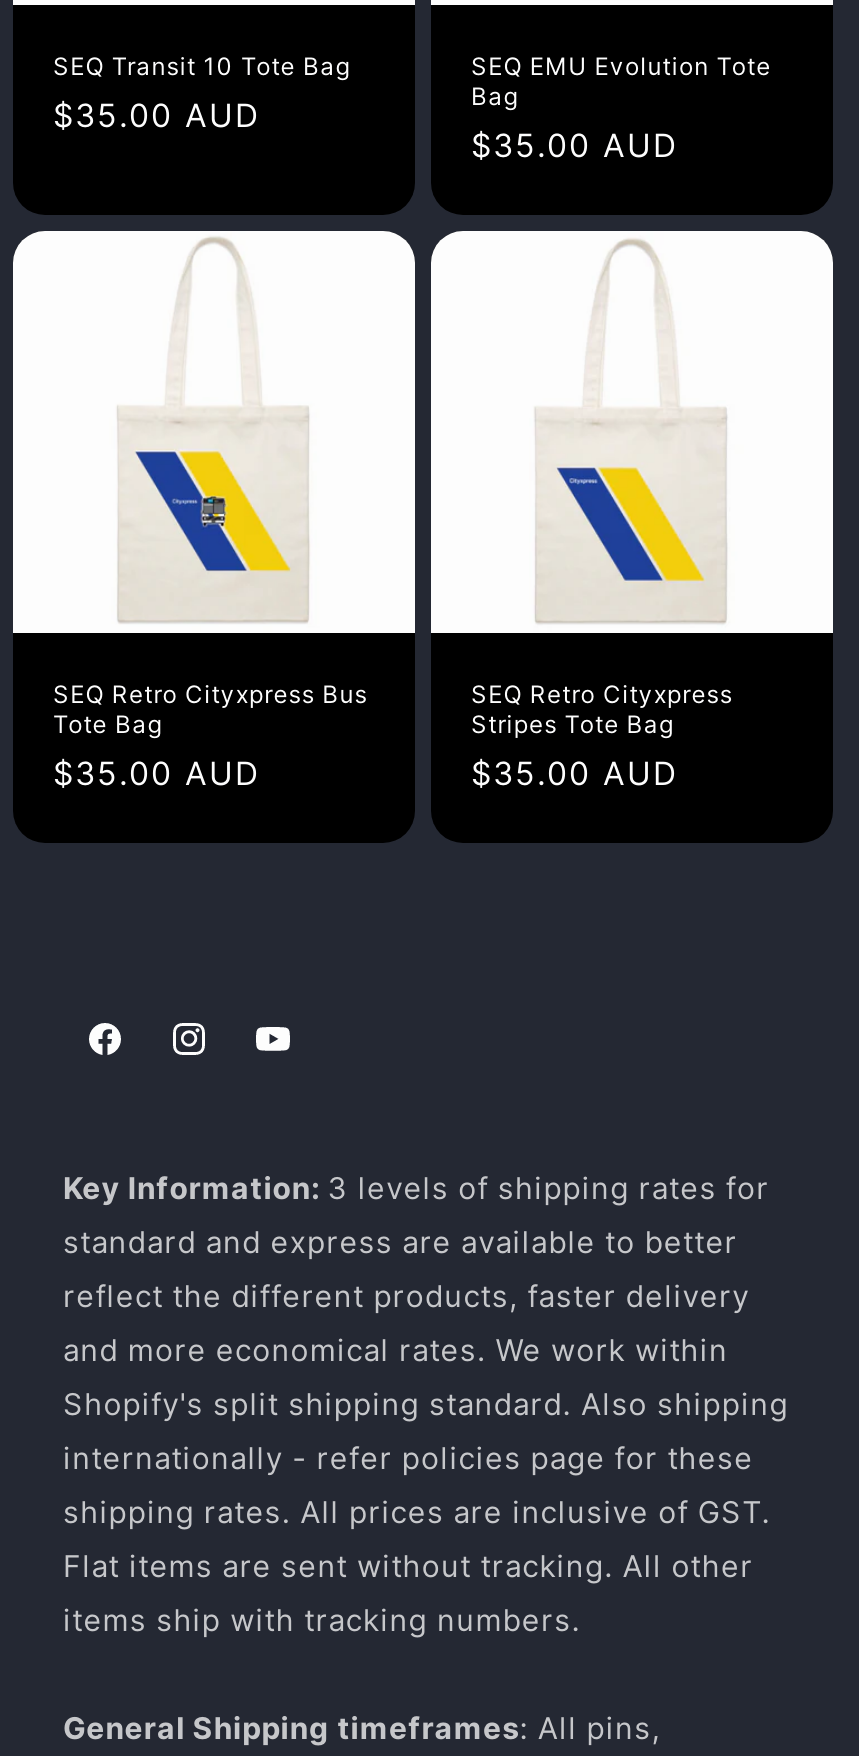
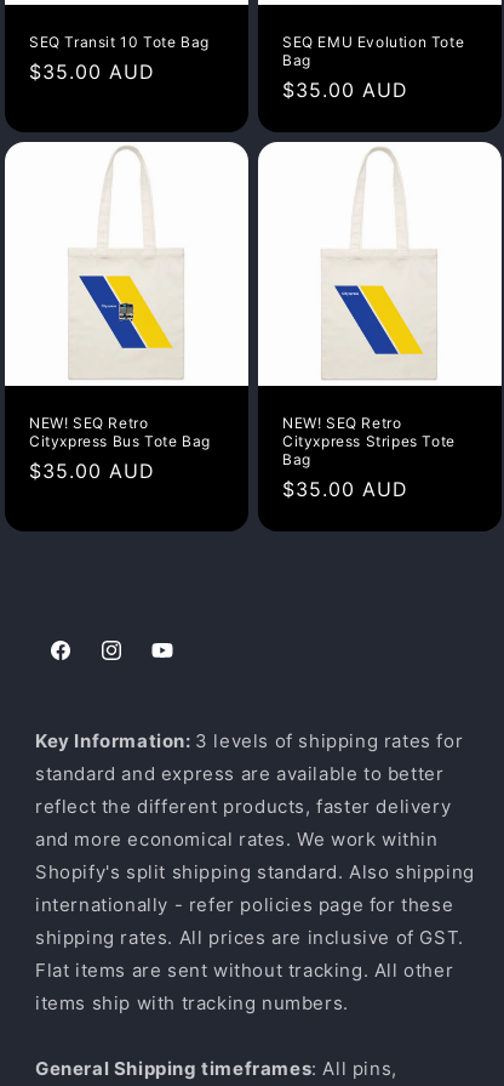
- SEQ Retro Cityxpress Bus
- Tote Bag
+ NEW! SEQ Retro
+ Cityxpress Bus Tote Bag

- SEQ Retro Cityxpress
- Stripes Tote Bag
+ NEW! SEQ Retro
+ Cityxpress Stripes Tote
+ Bag
